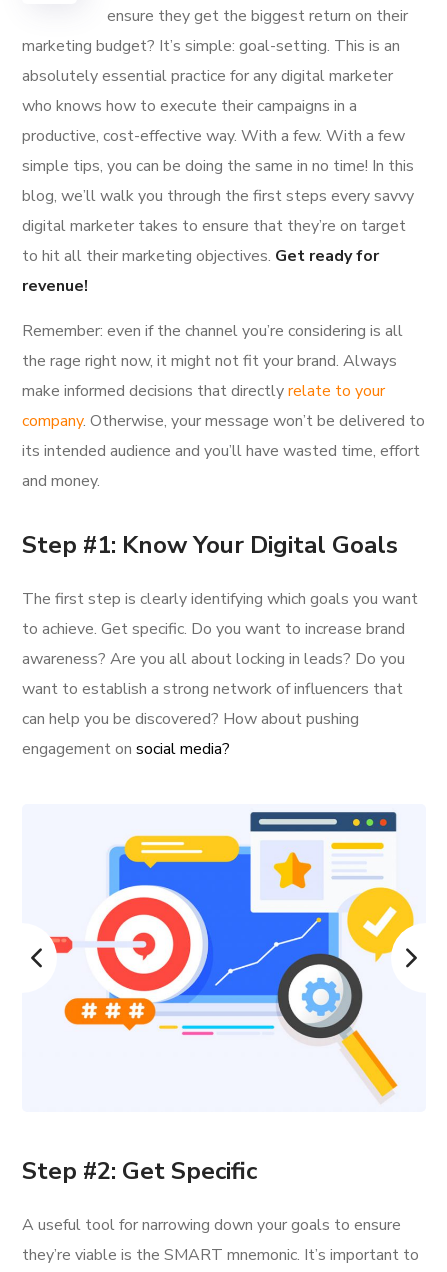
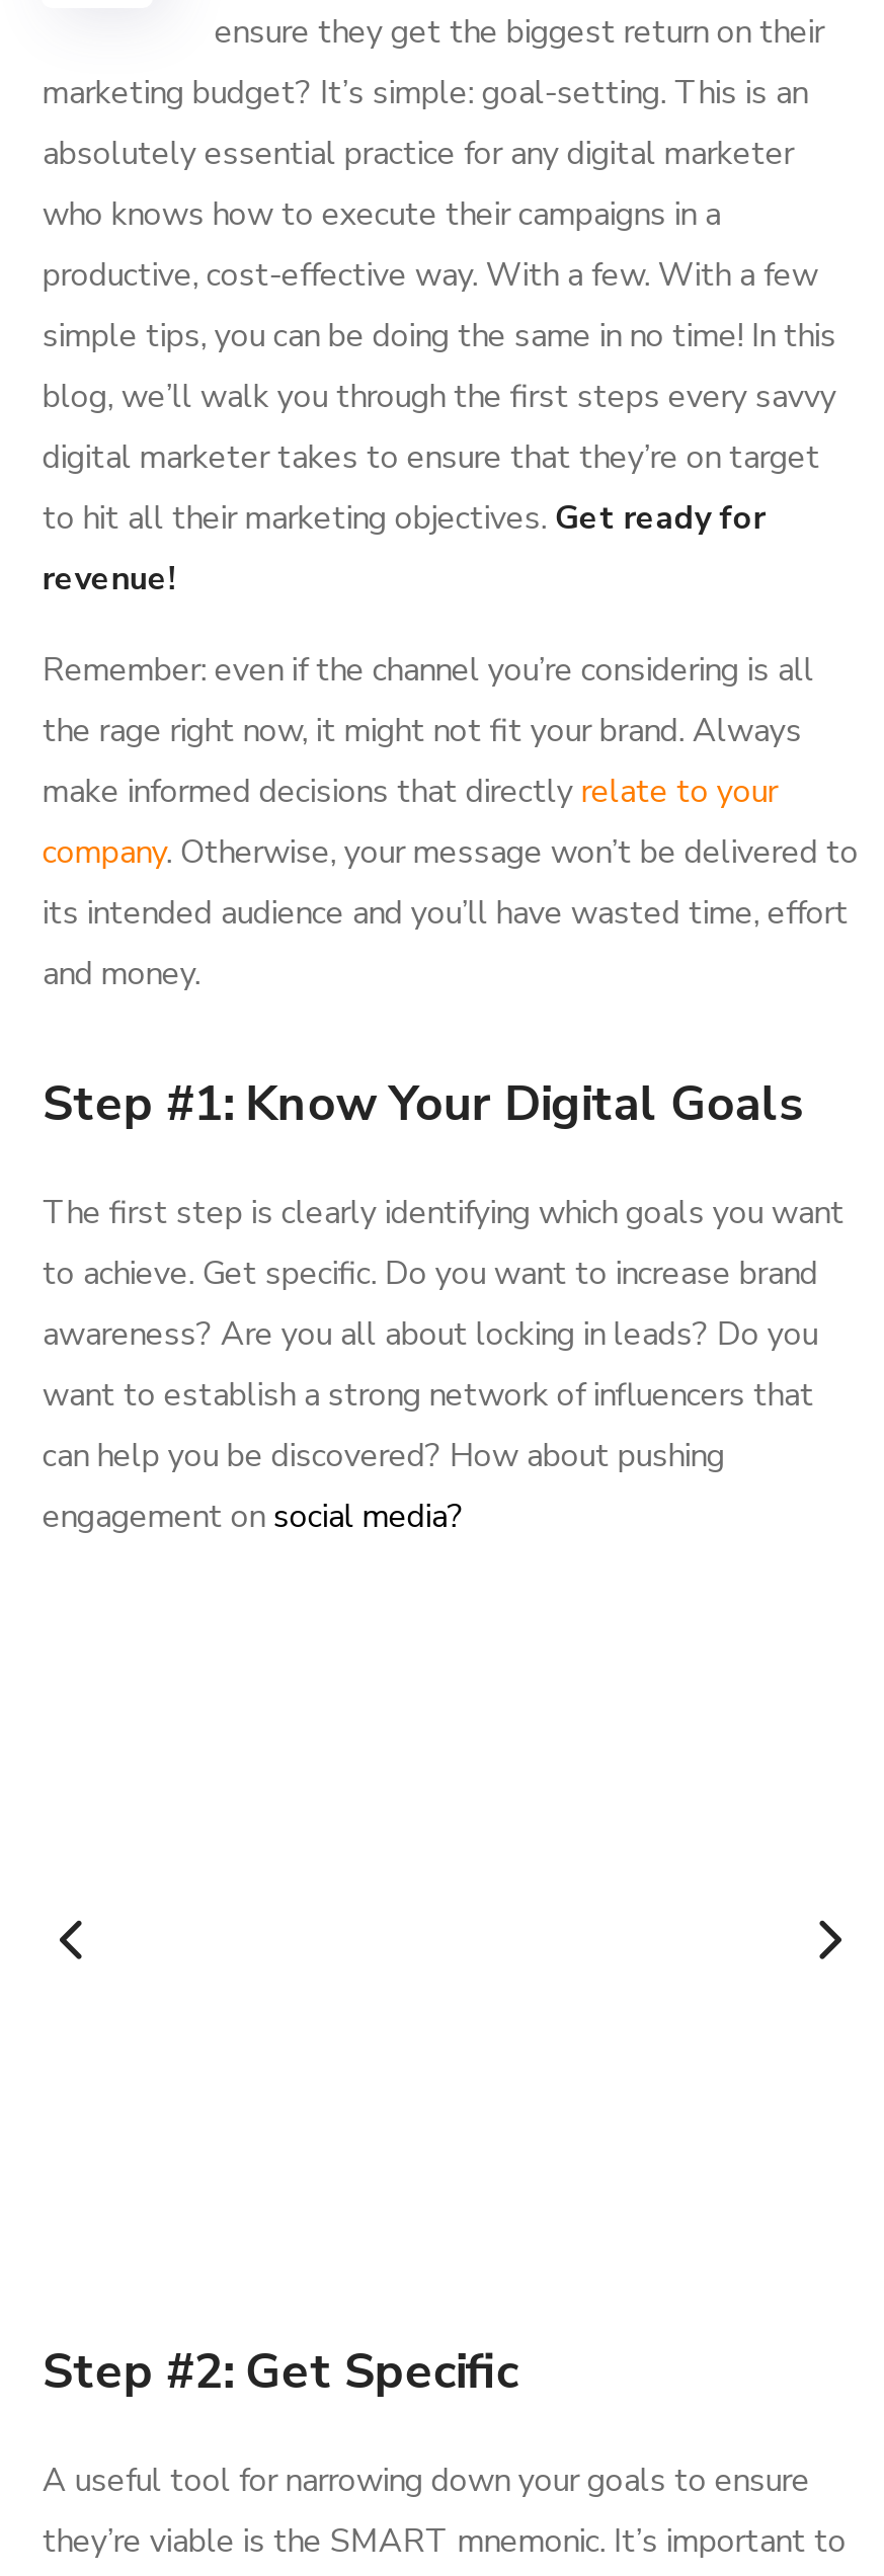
- [image]
